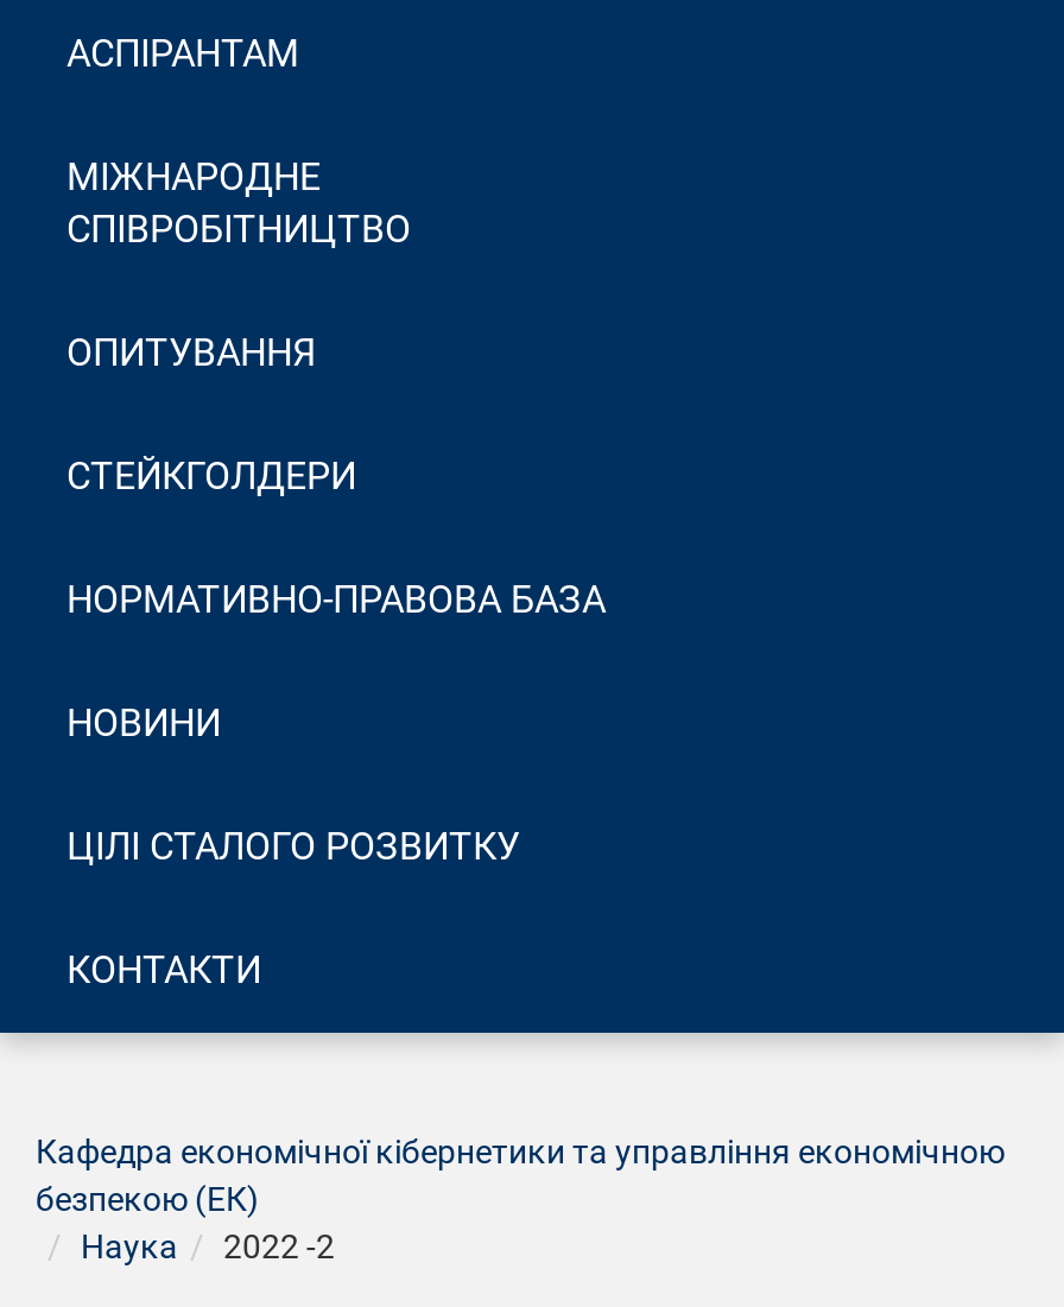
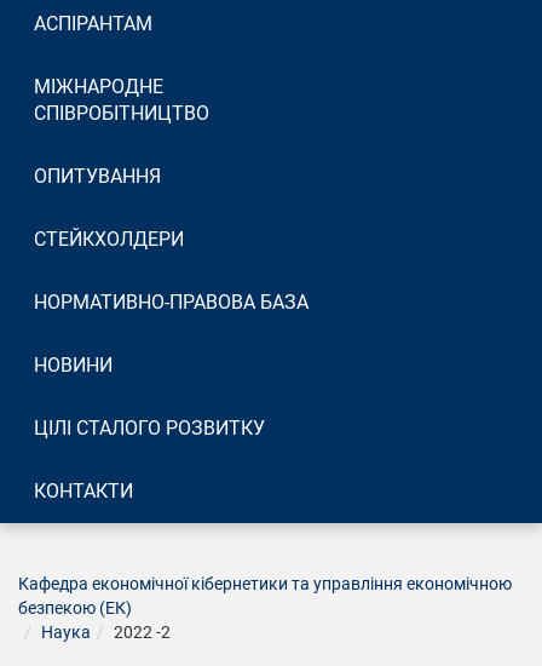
- СТЕЙКГОЛДЕРИ
+ СТЕЙКХОЛДЕРИ
